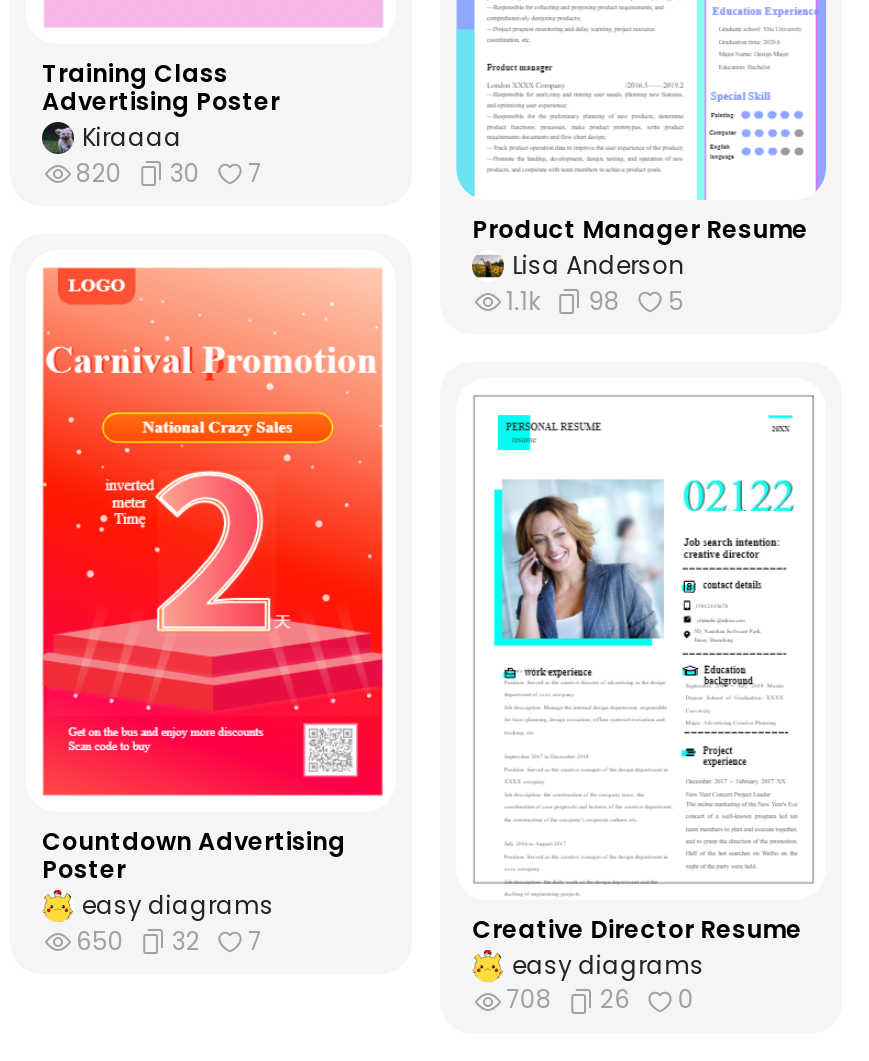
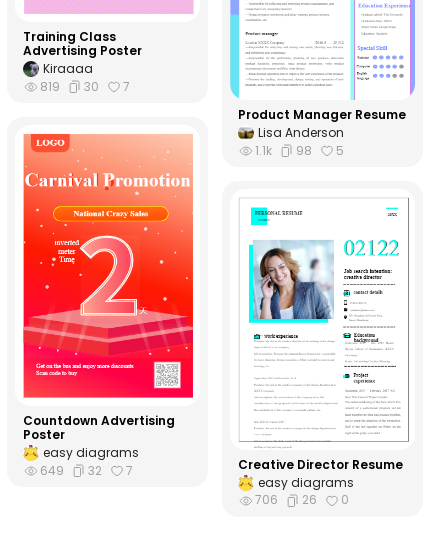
- 820 30 7
+ 819 30 7

- 650 32 7
+ 649 32 7

- 708 26 0
+ 706 26 0
